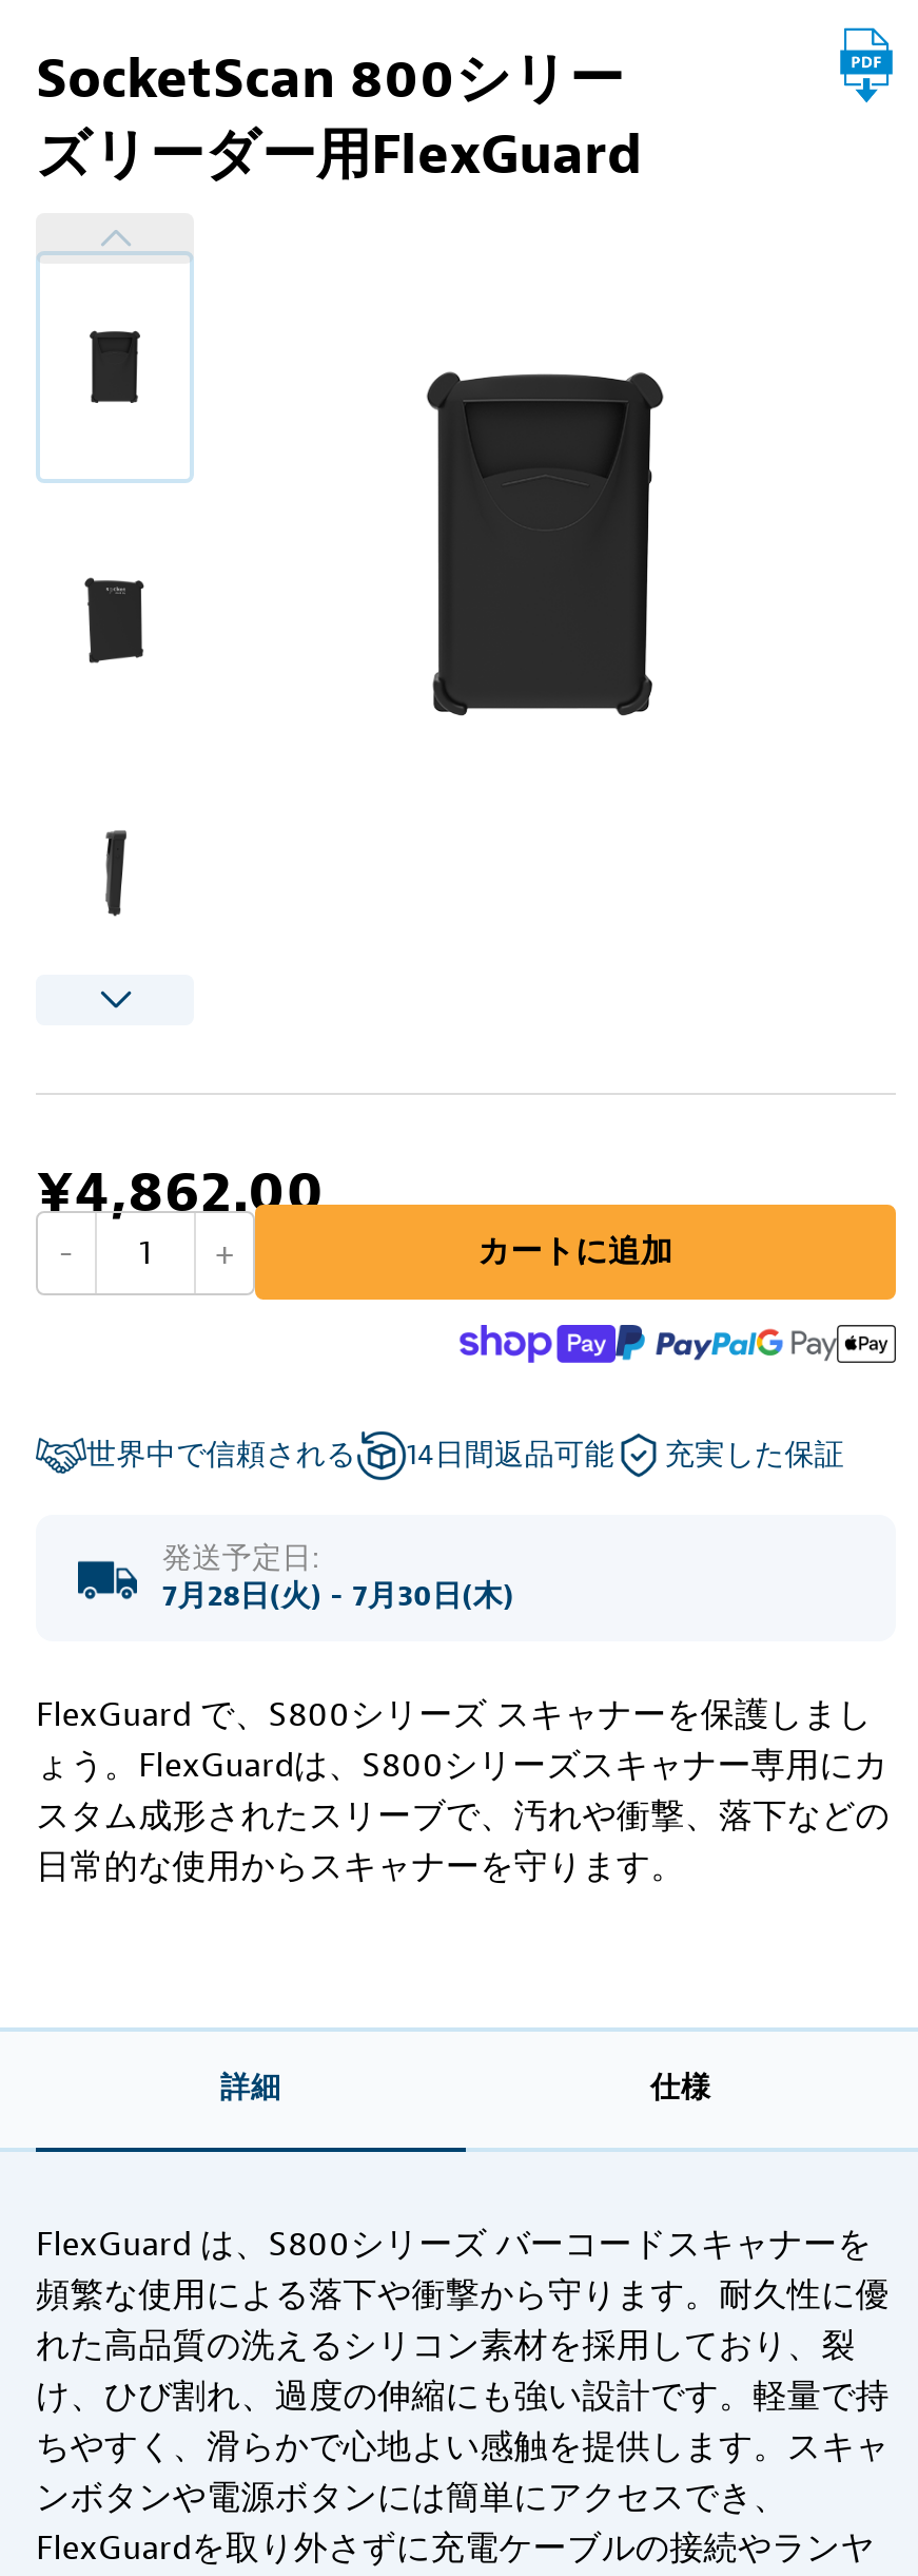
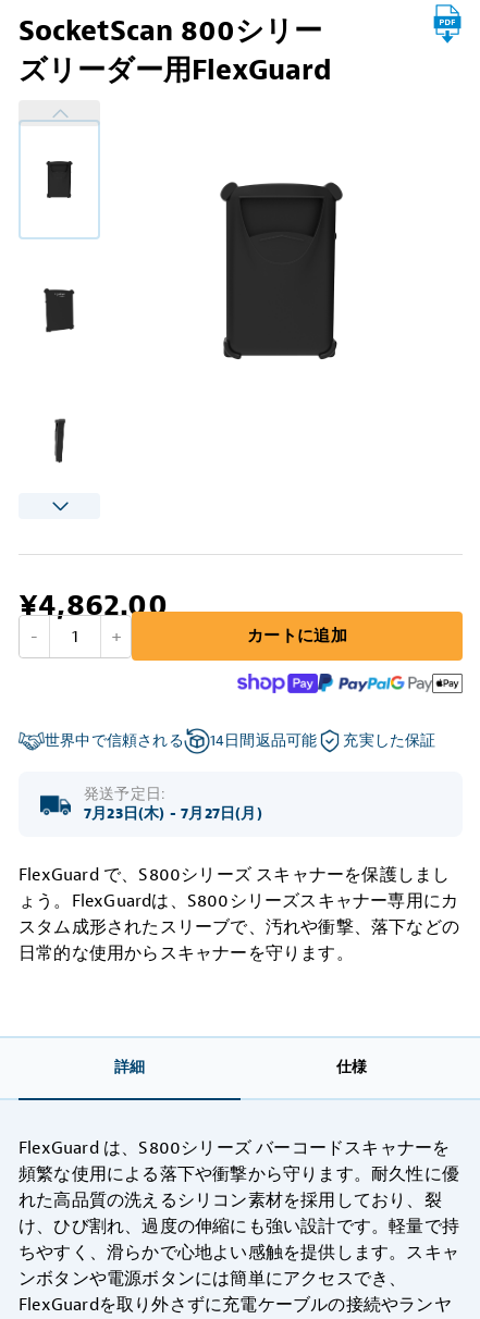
- 7月28日(火) - 7月30日(木)
+ 7月23日(木) - 7月27日(月)
